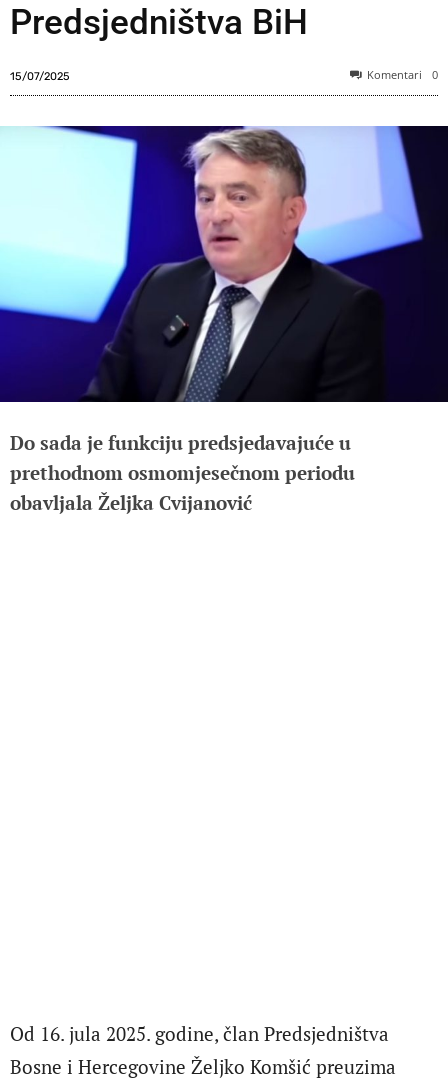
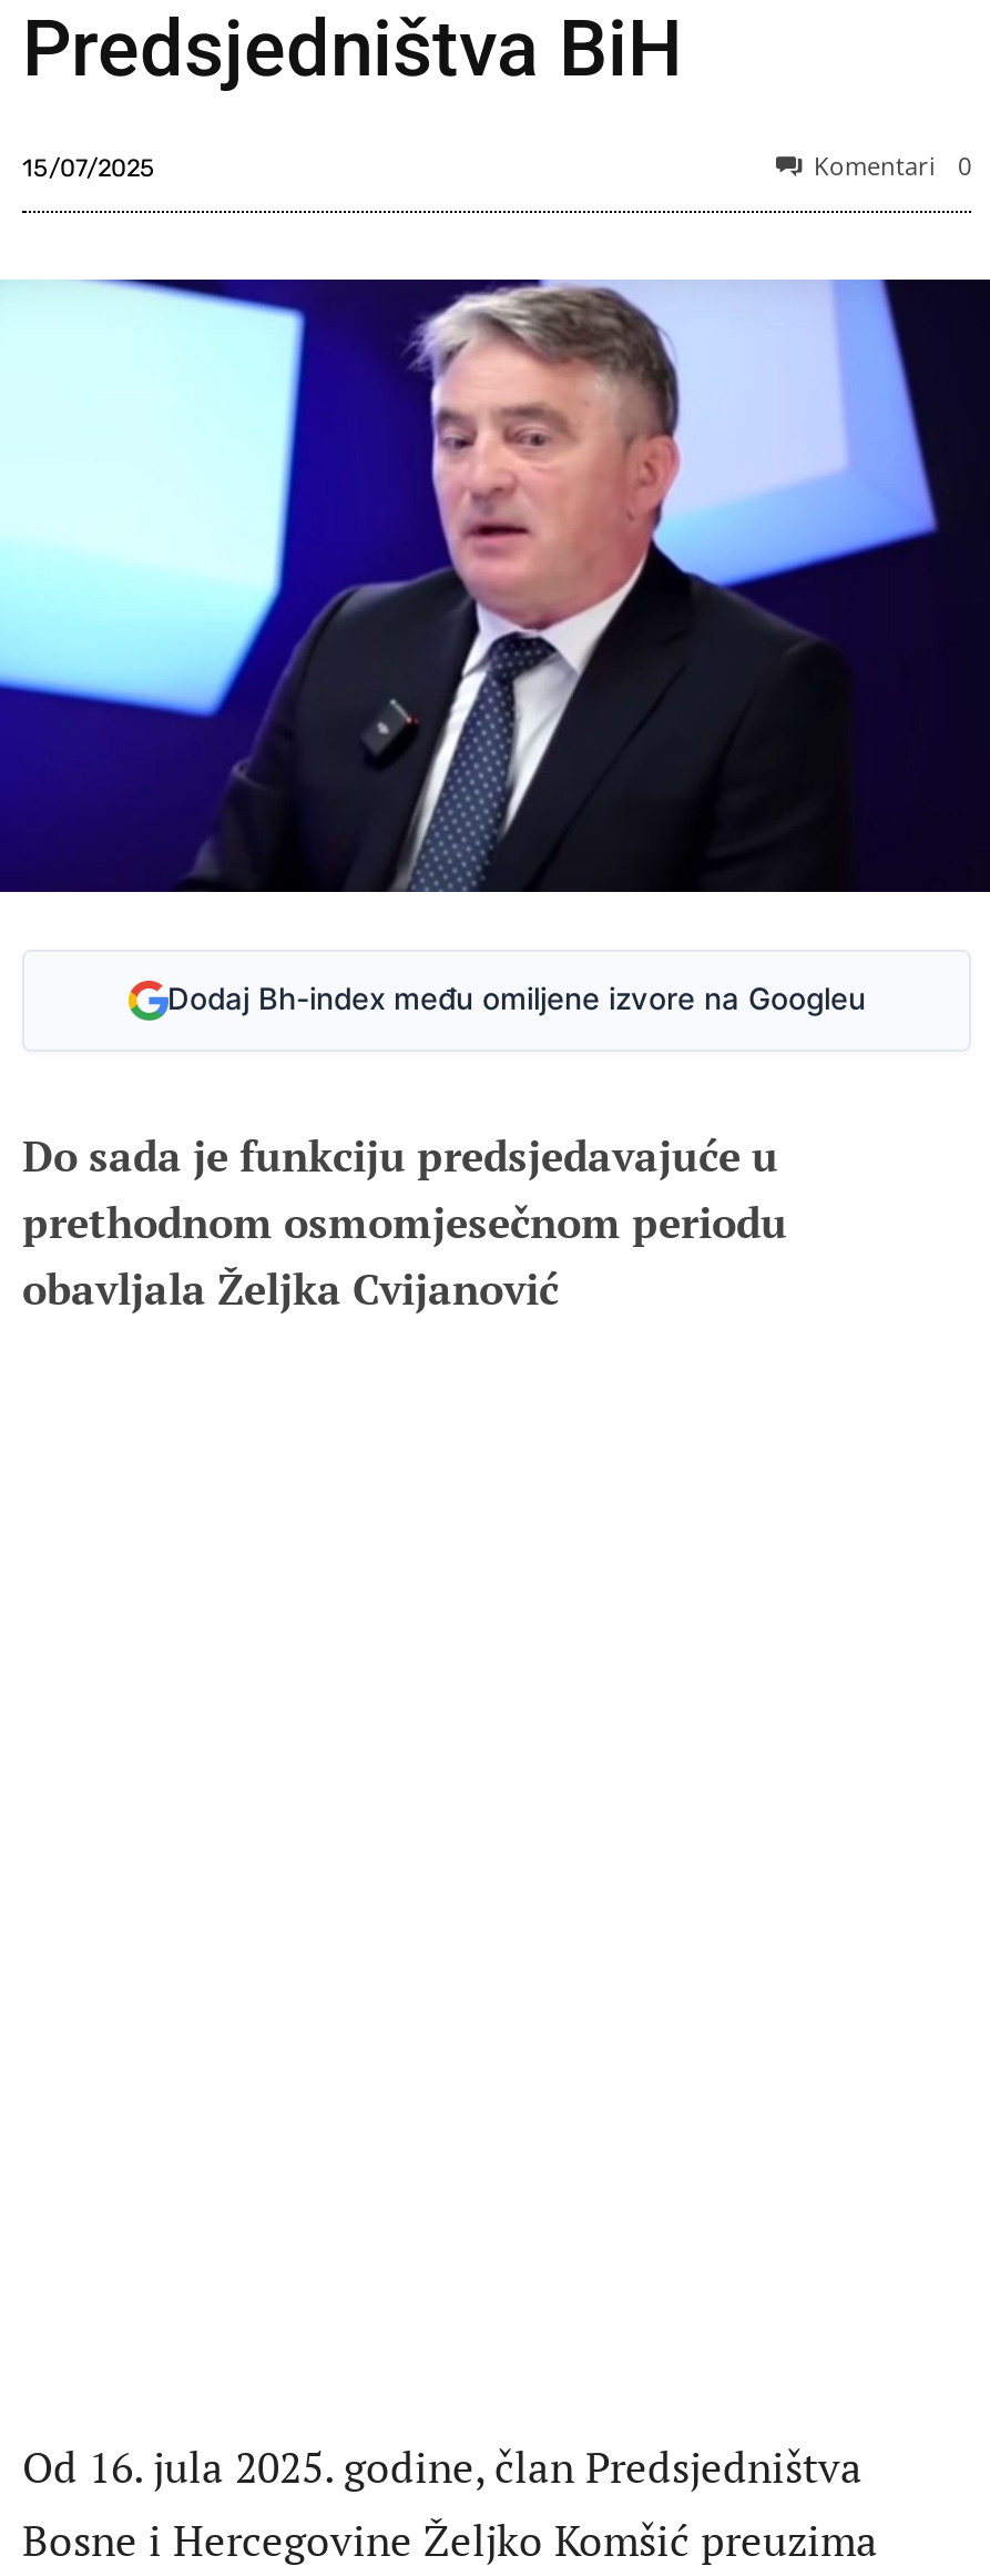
+ Dodaj Bh-index među omiljene izvore na Googleu
